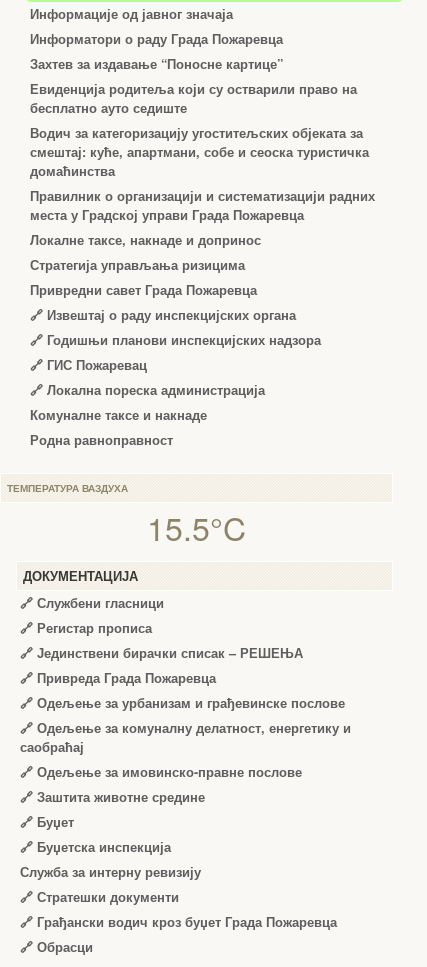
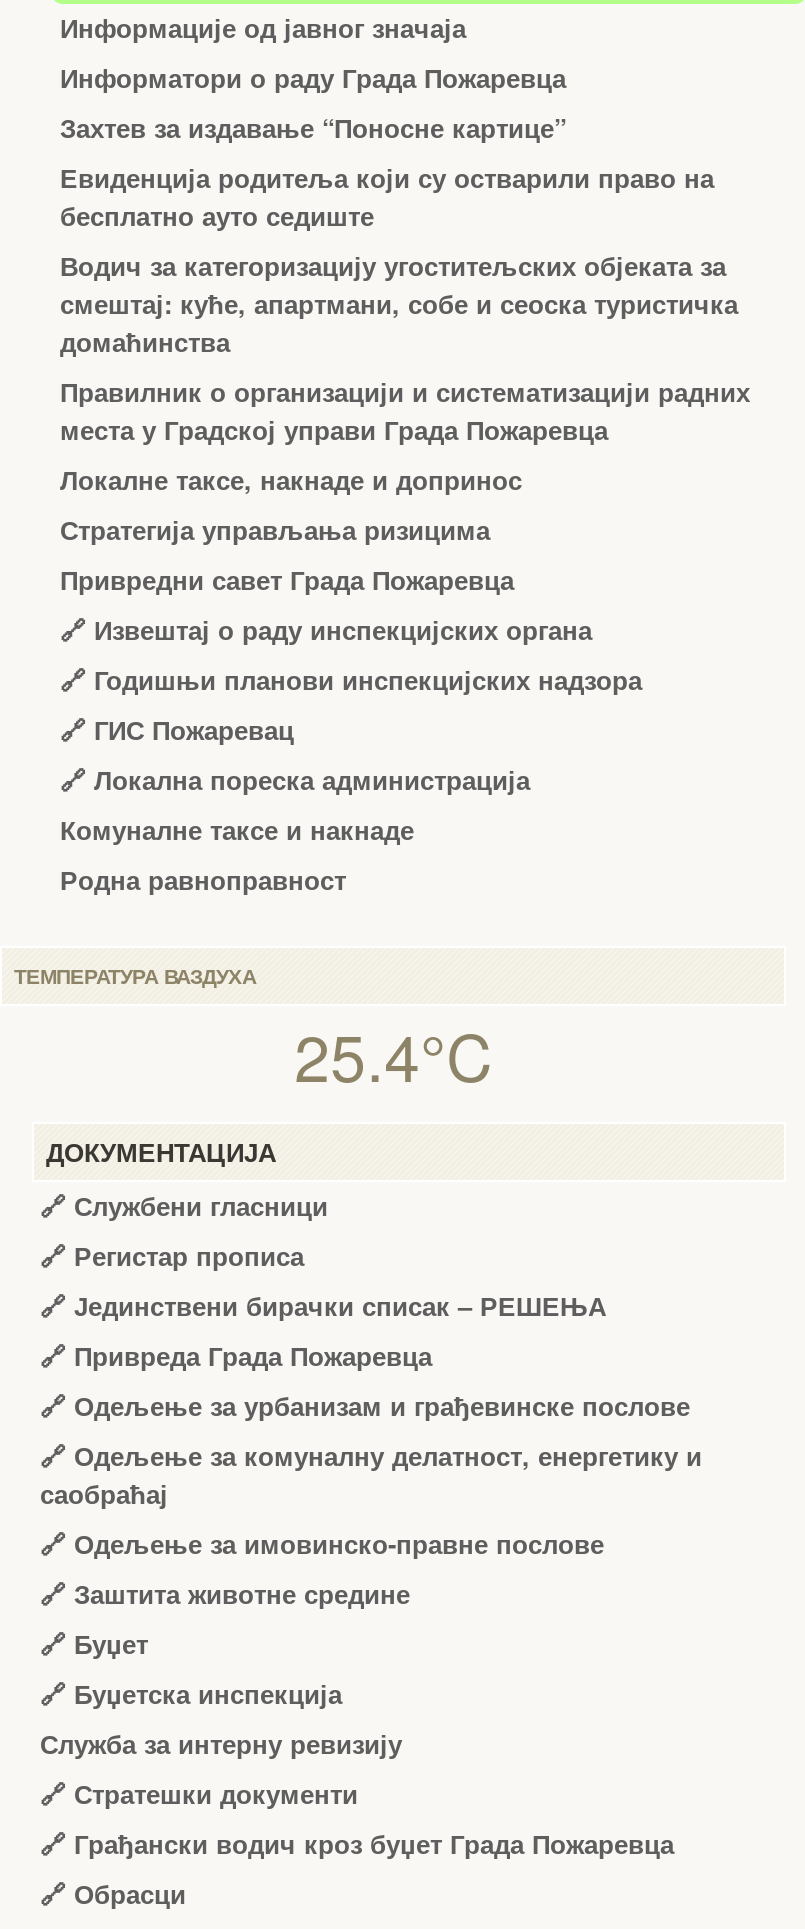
- 15.5°C
+ 25.4°C
